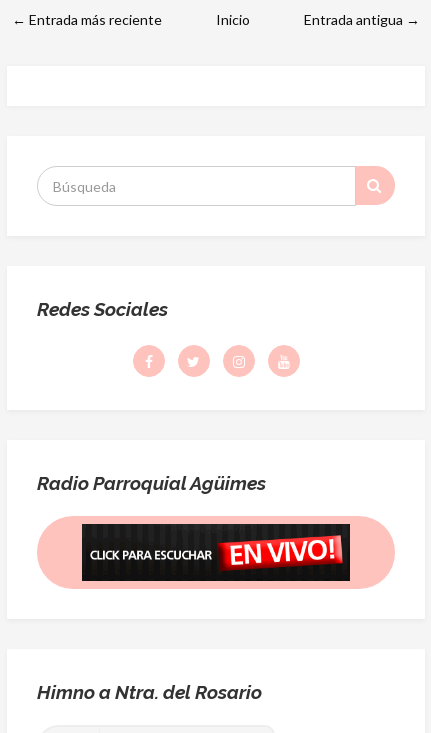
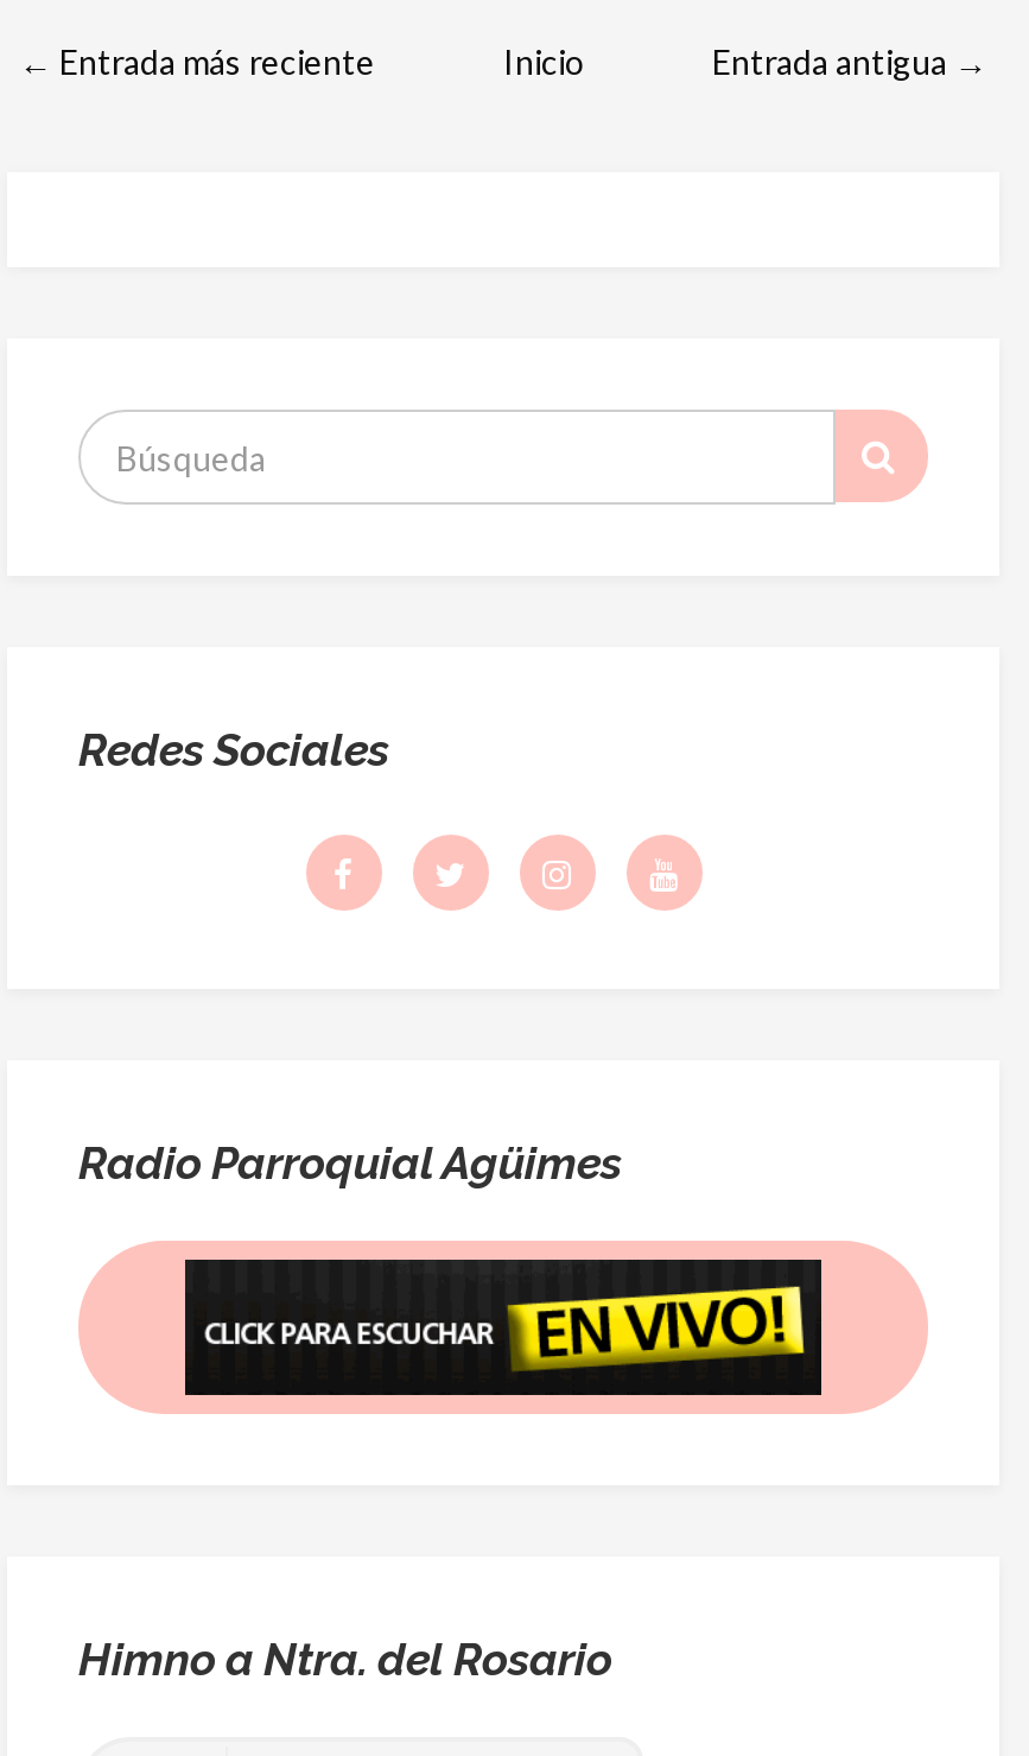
- [image]
+ [image]
